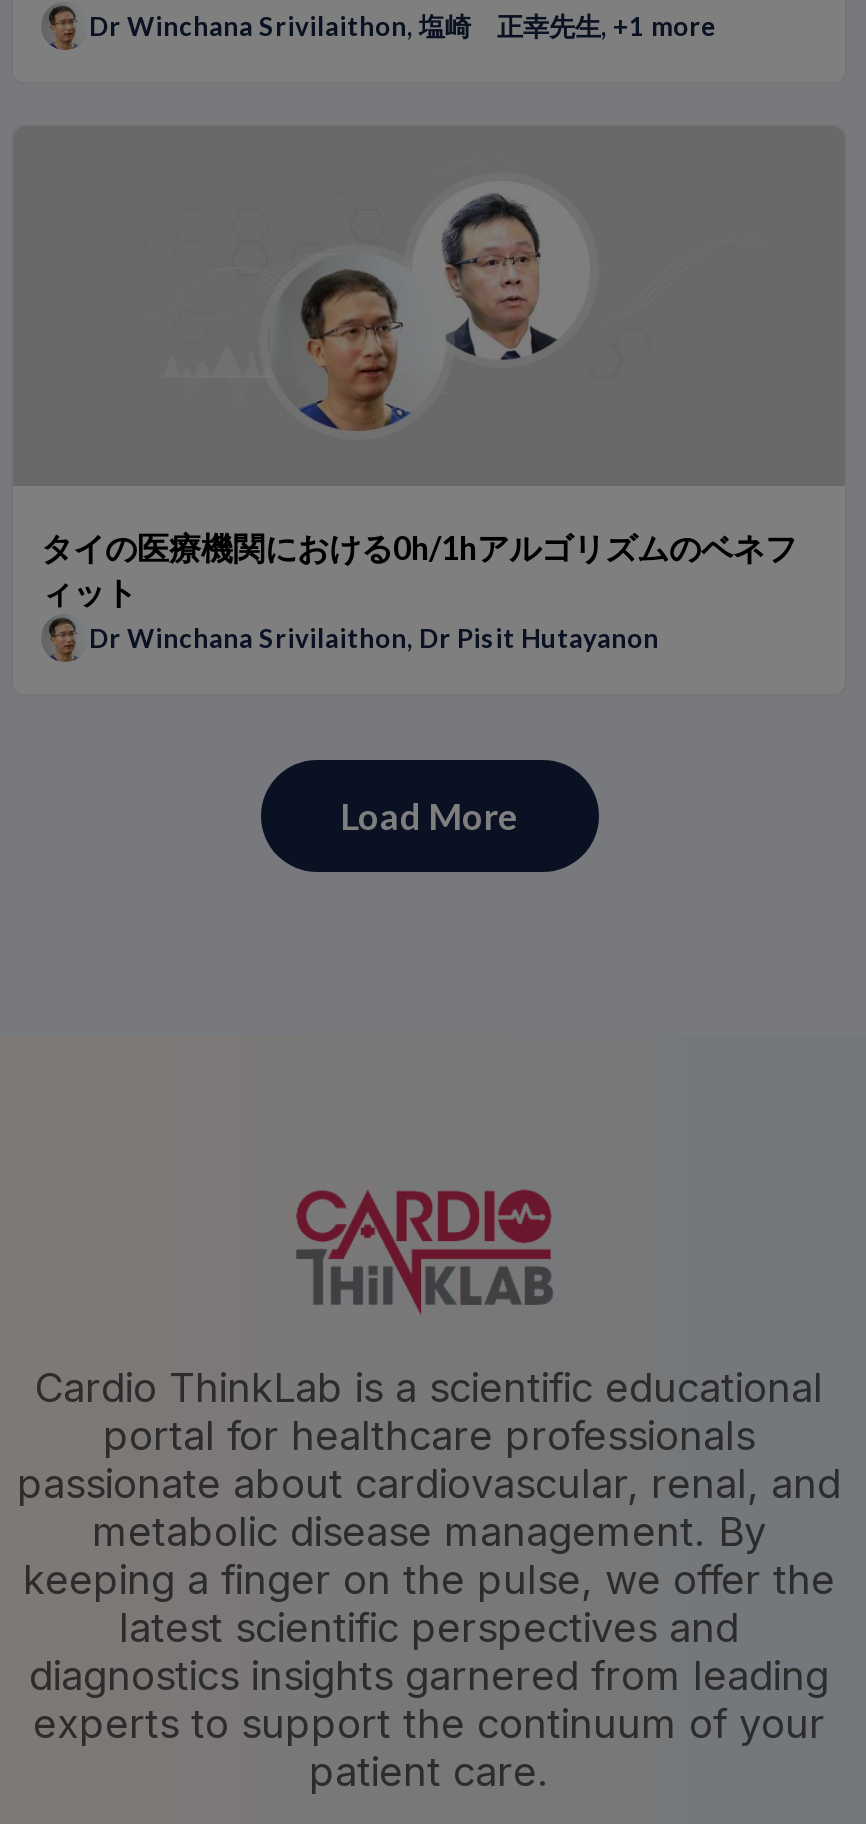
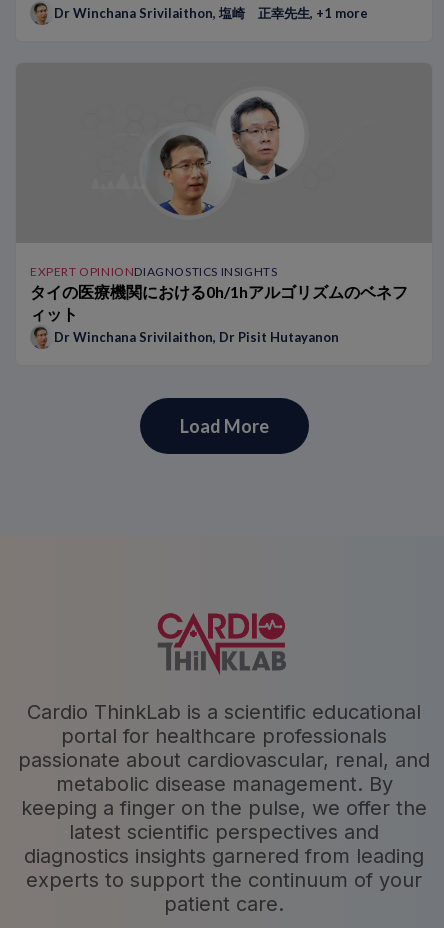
+ EXPERT OPINIONDIAGNOSTICS INSIGHTS
